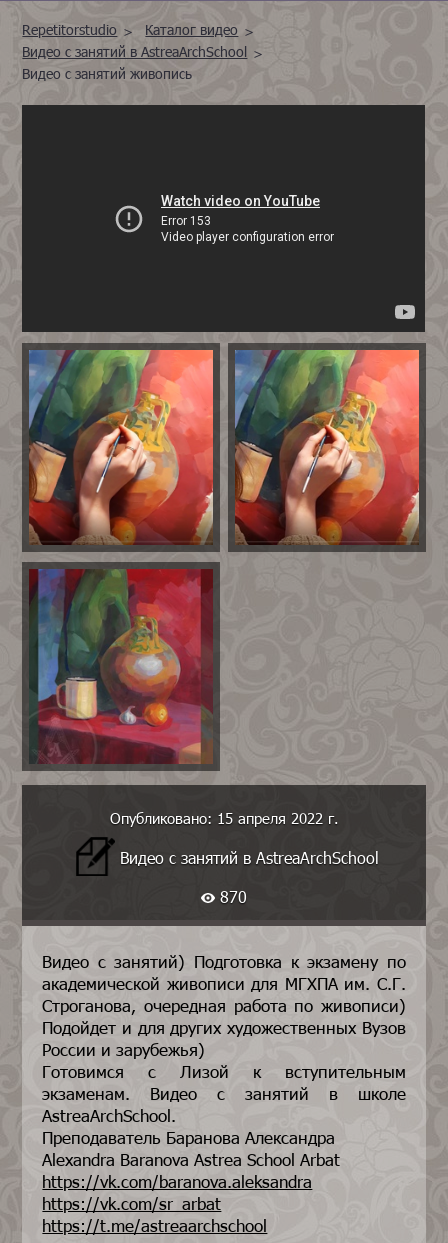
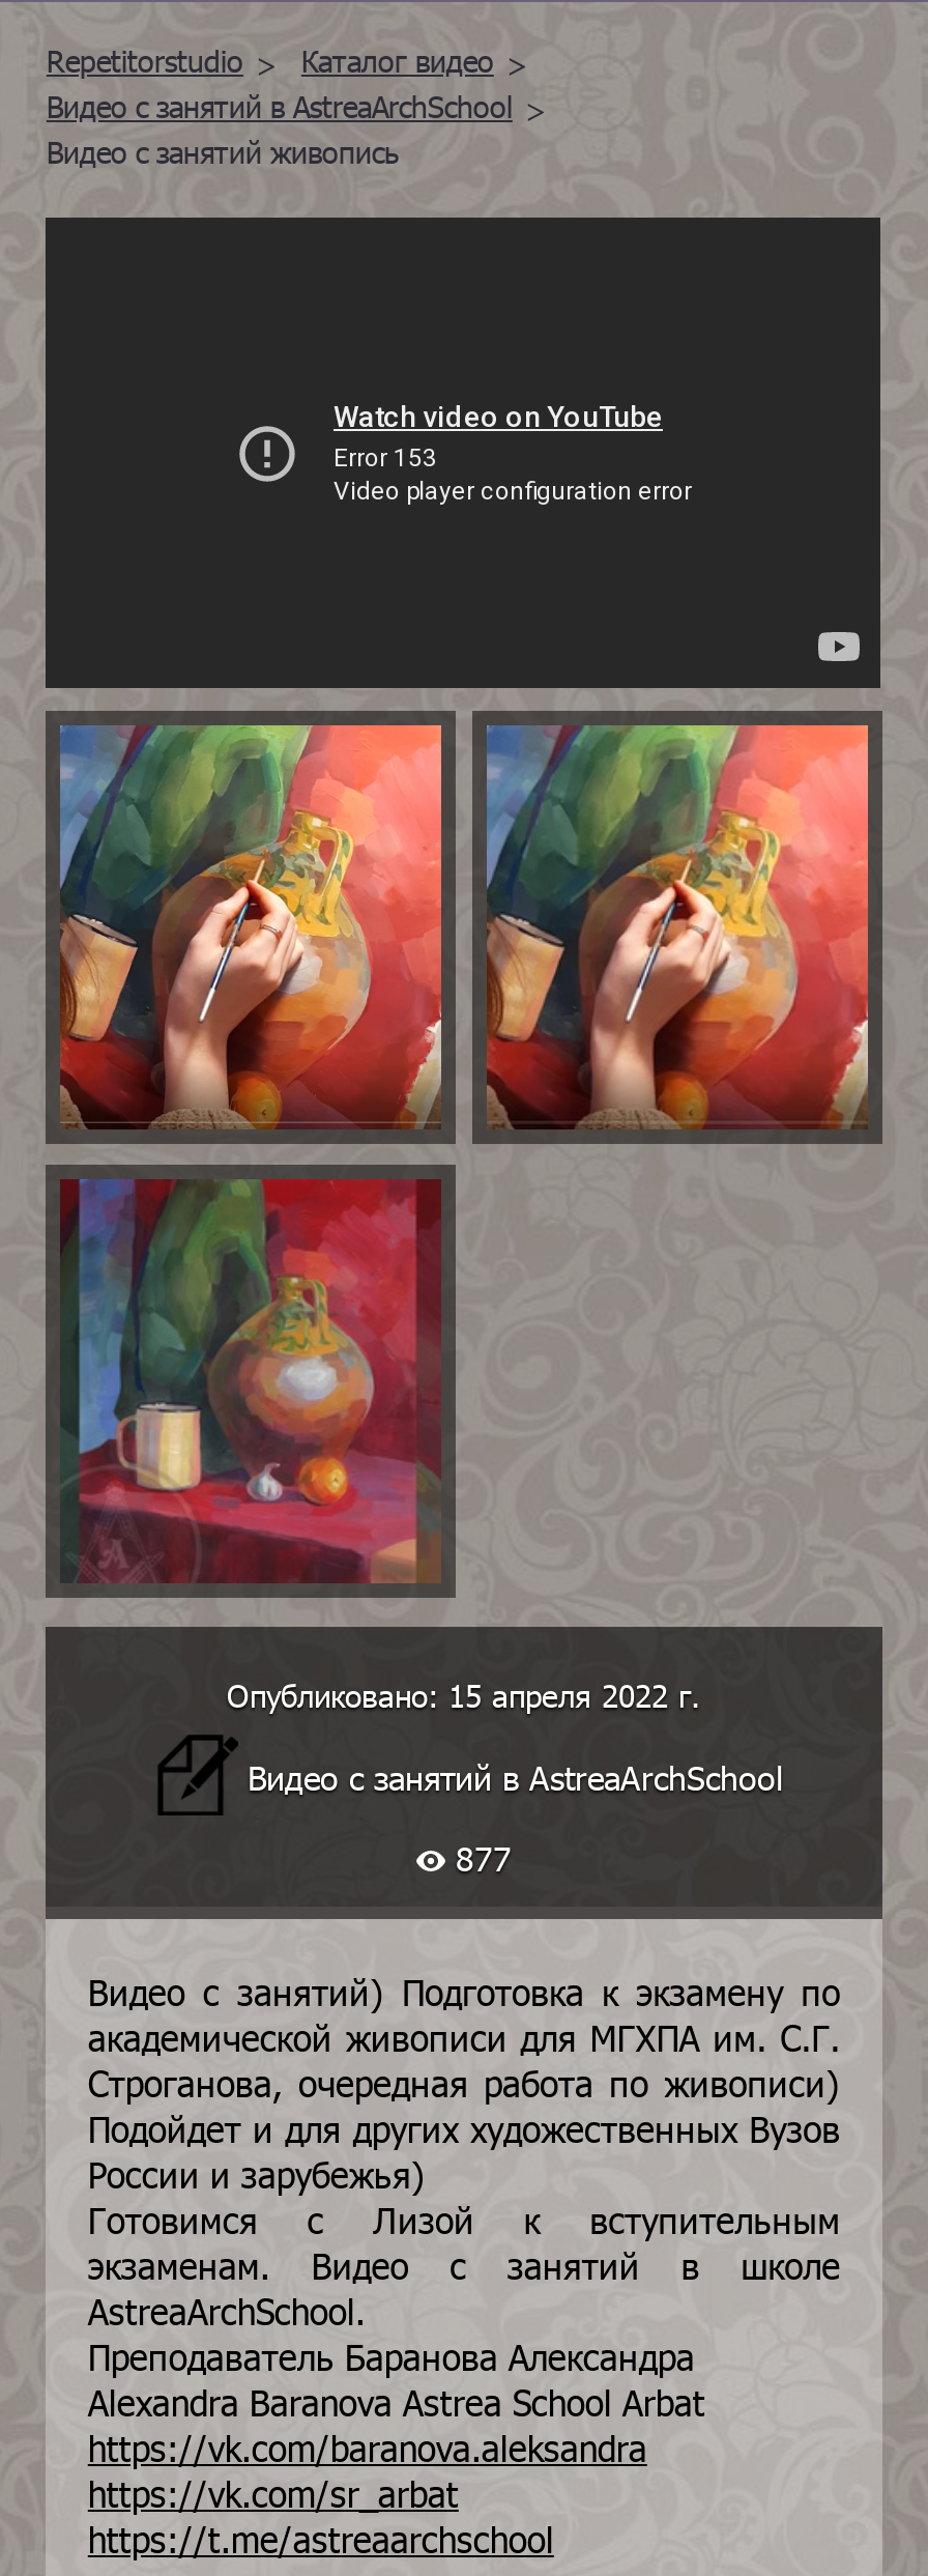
- 870
+ 877
